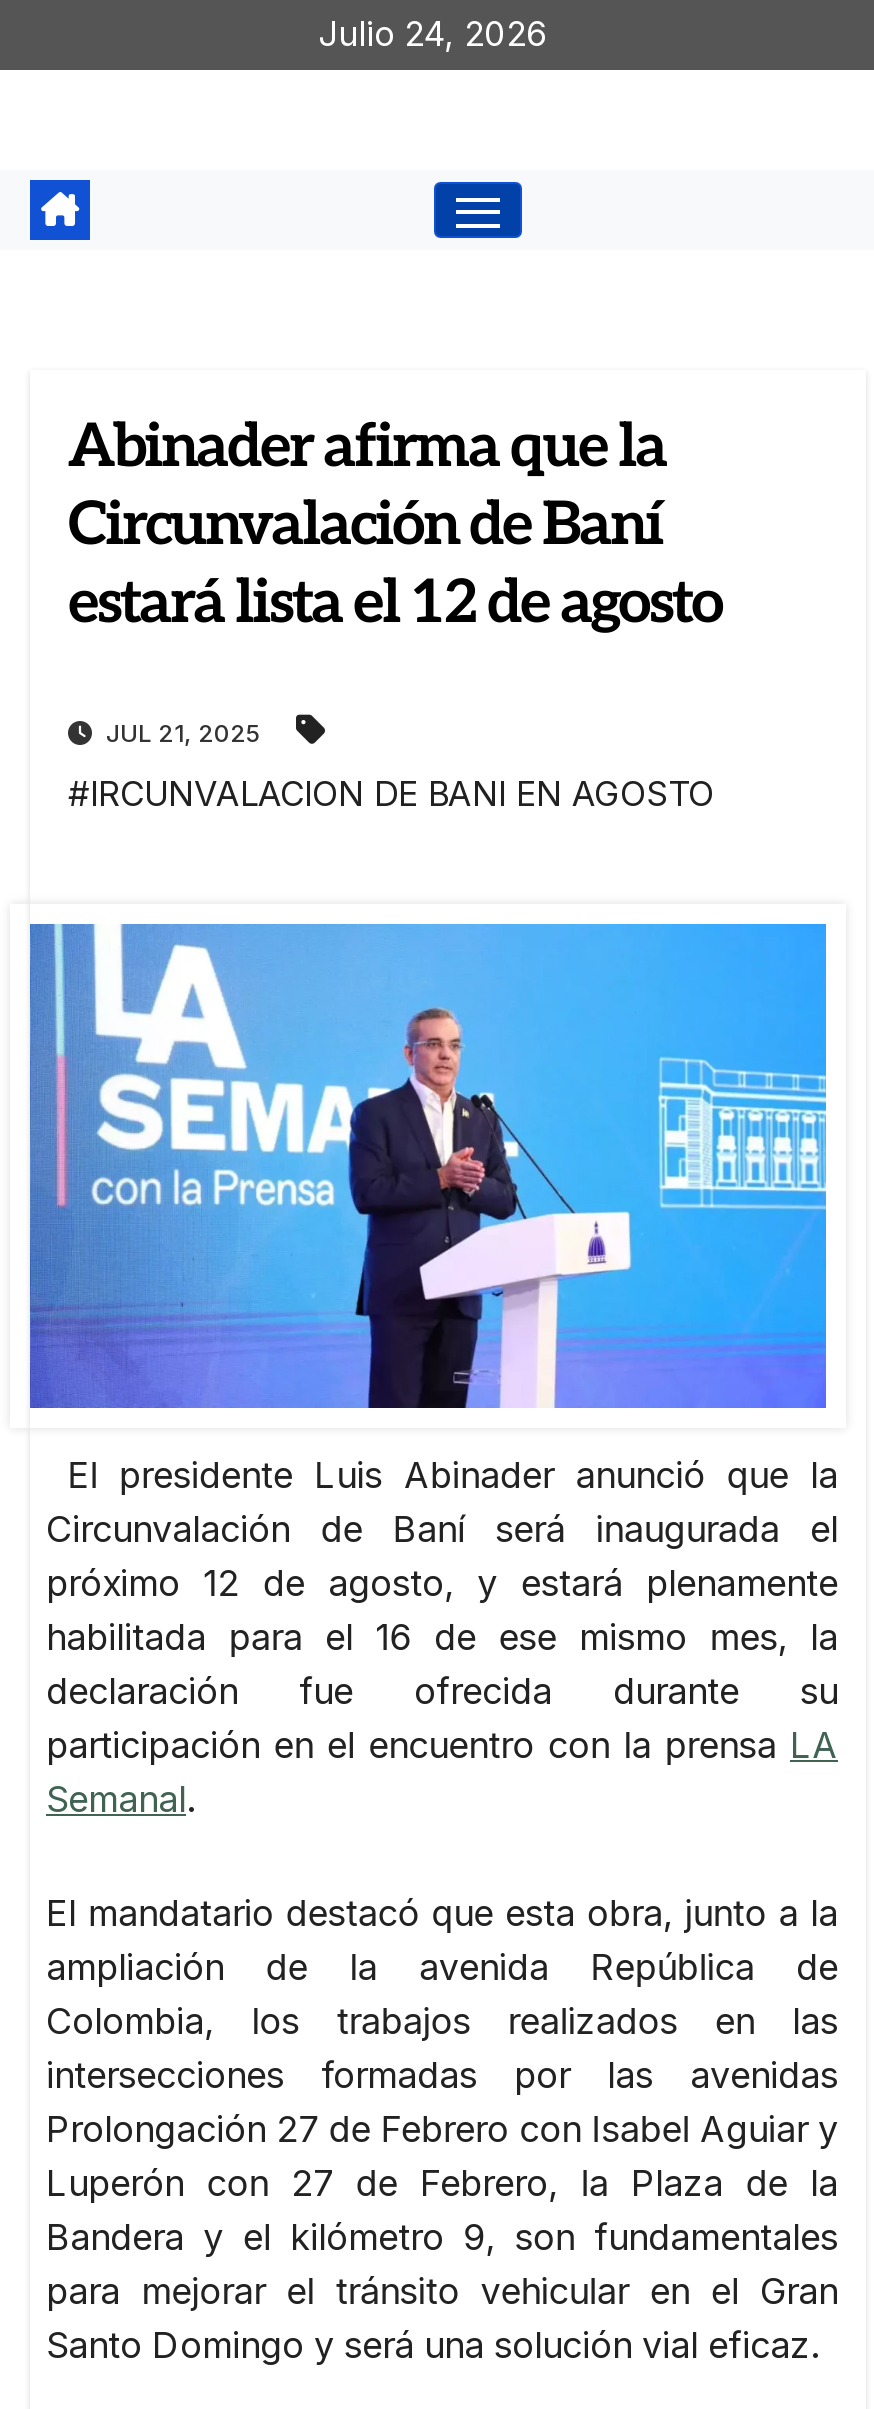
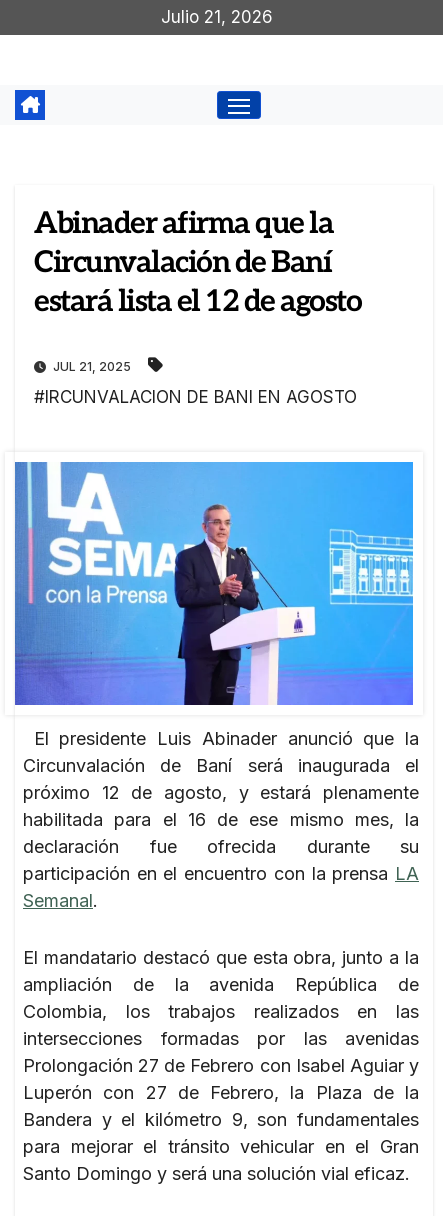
- Julio 24, 2026
+ Julio 21, 2026
